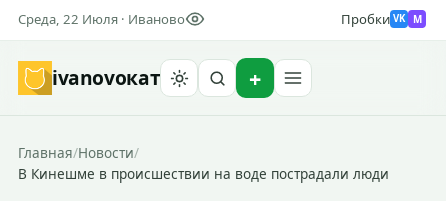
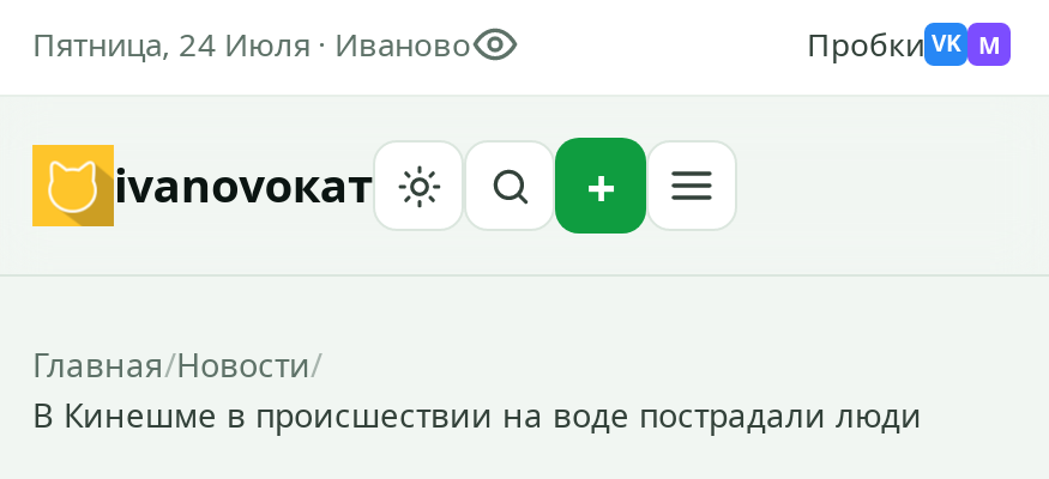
- Среда, 22 Июля · Иваново
+ Пятница, 24 Июля · Иваново
